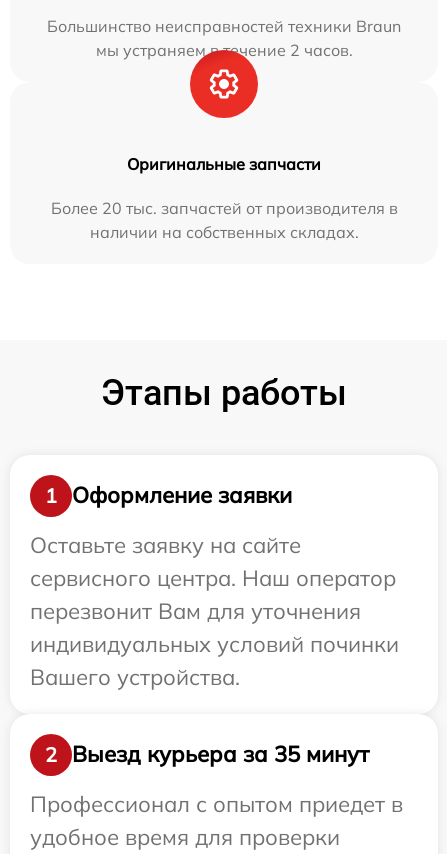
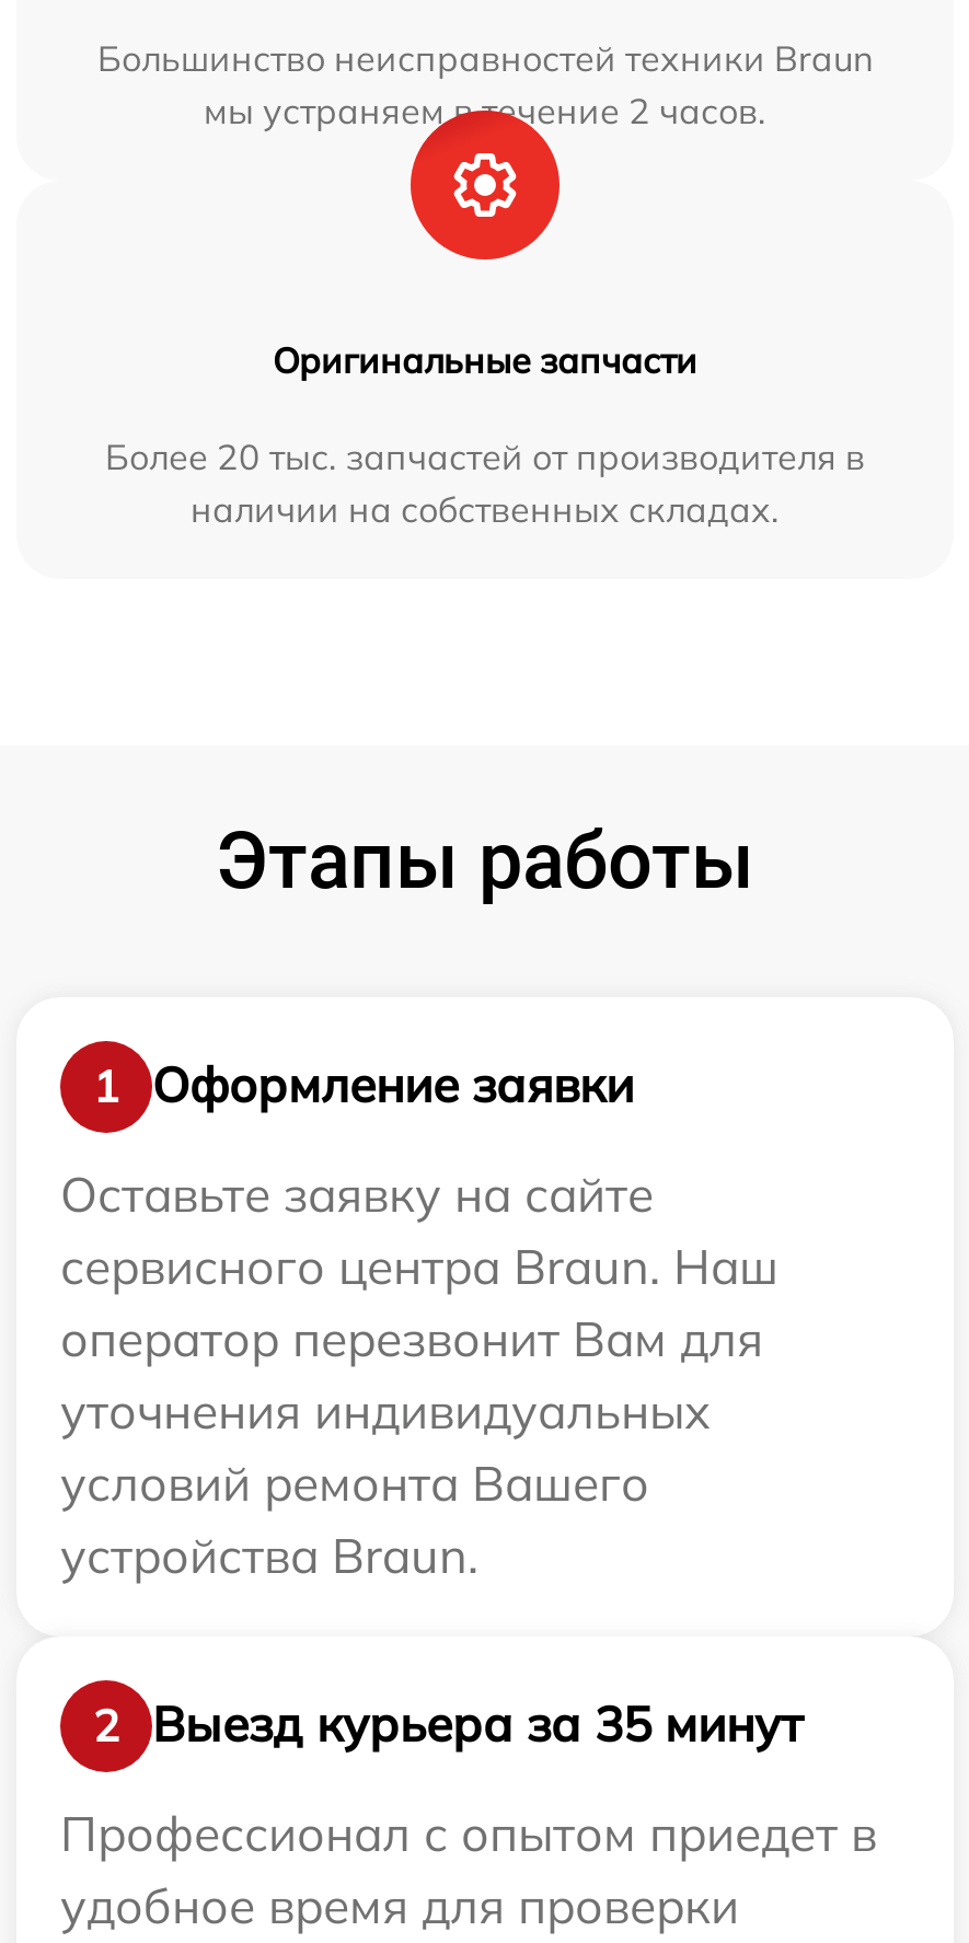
- сервисного центра. Наш оператор
- перезвонит Вам для уточнения
- индивидуальных условий починки
- Вашего устройства.
+ сервисного центра Braun. Наш
+ оператор перезвонит Вам для
+ уточнения индивидуальных
+ условий ремонта Вашего
+ устройства Braun.
